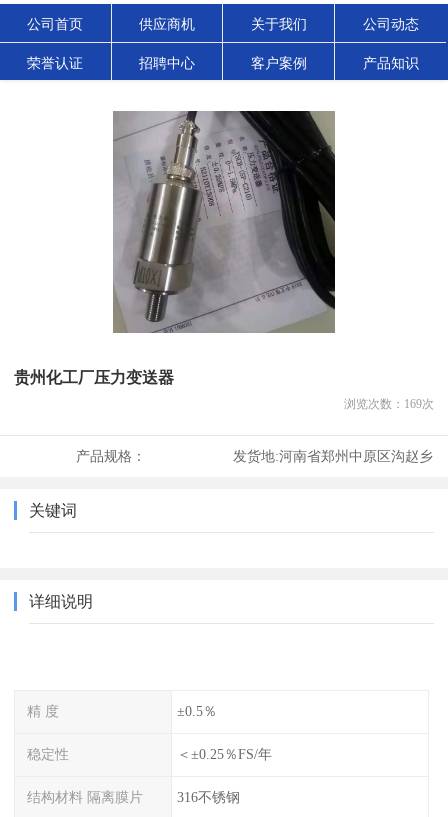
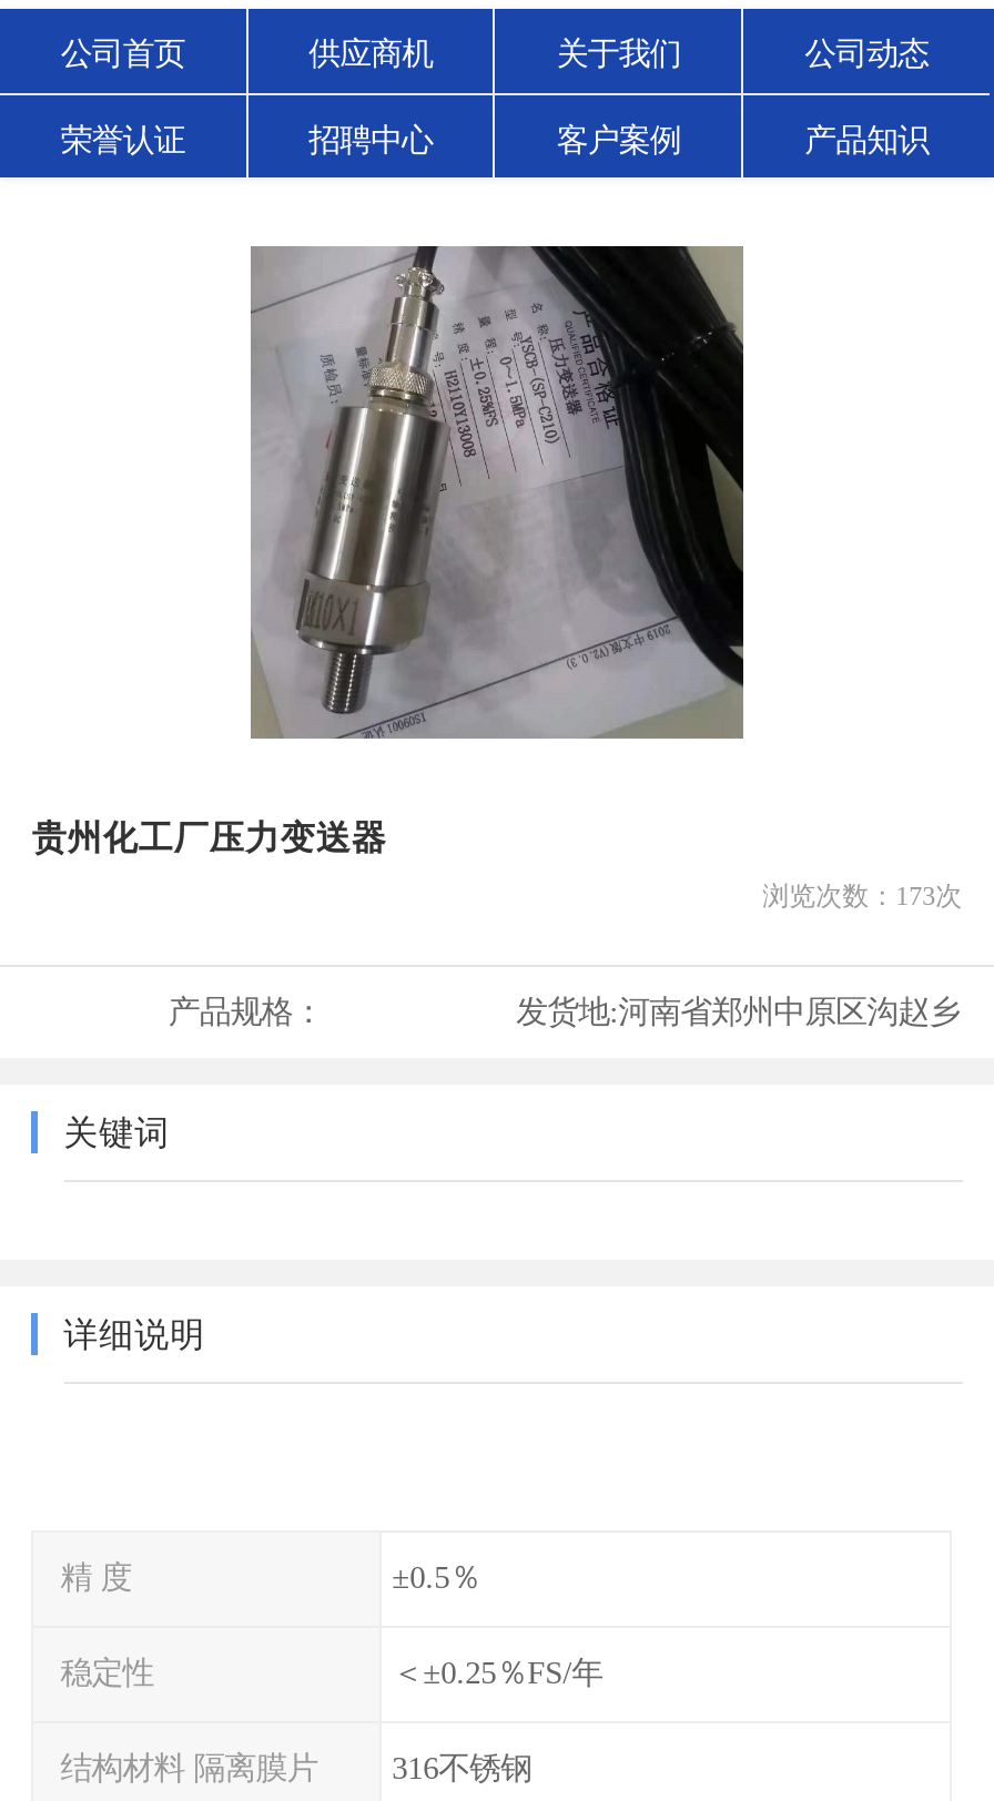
- 浏览次数：169次
+ 浏览次数：173次
